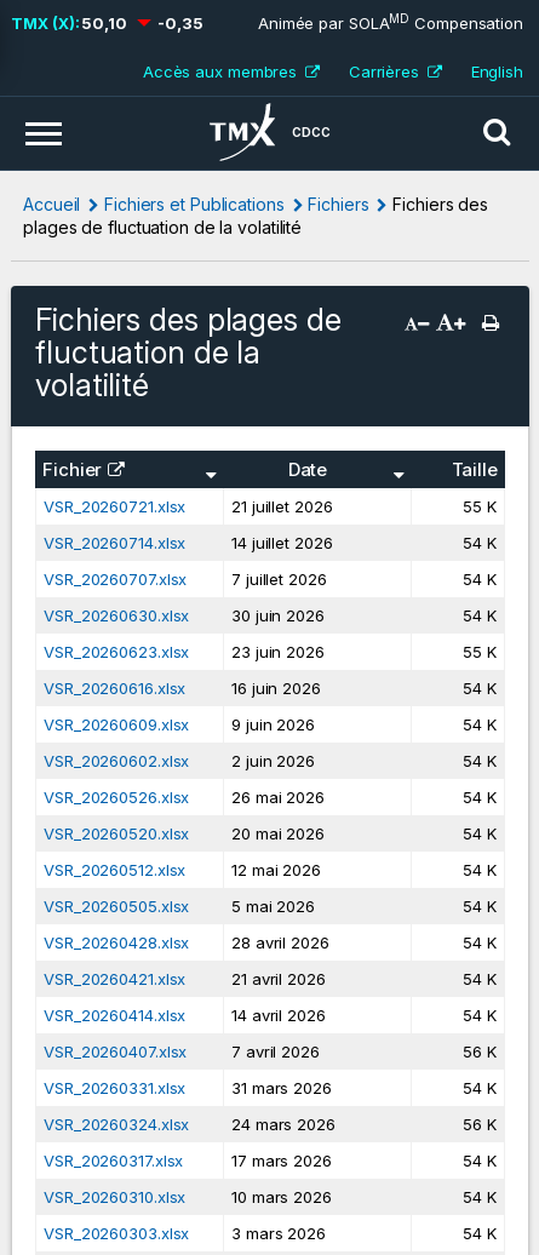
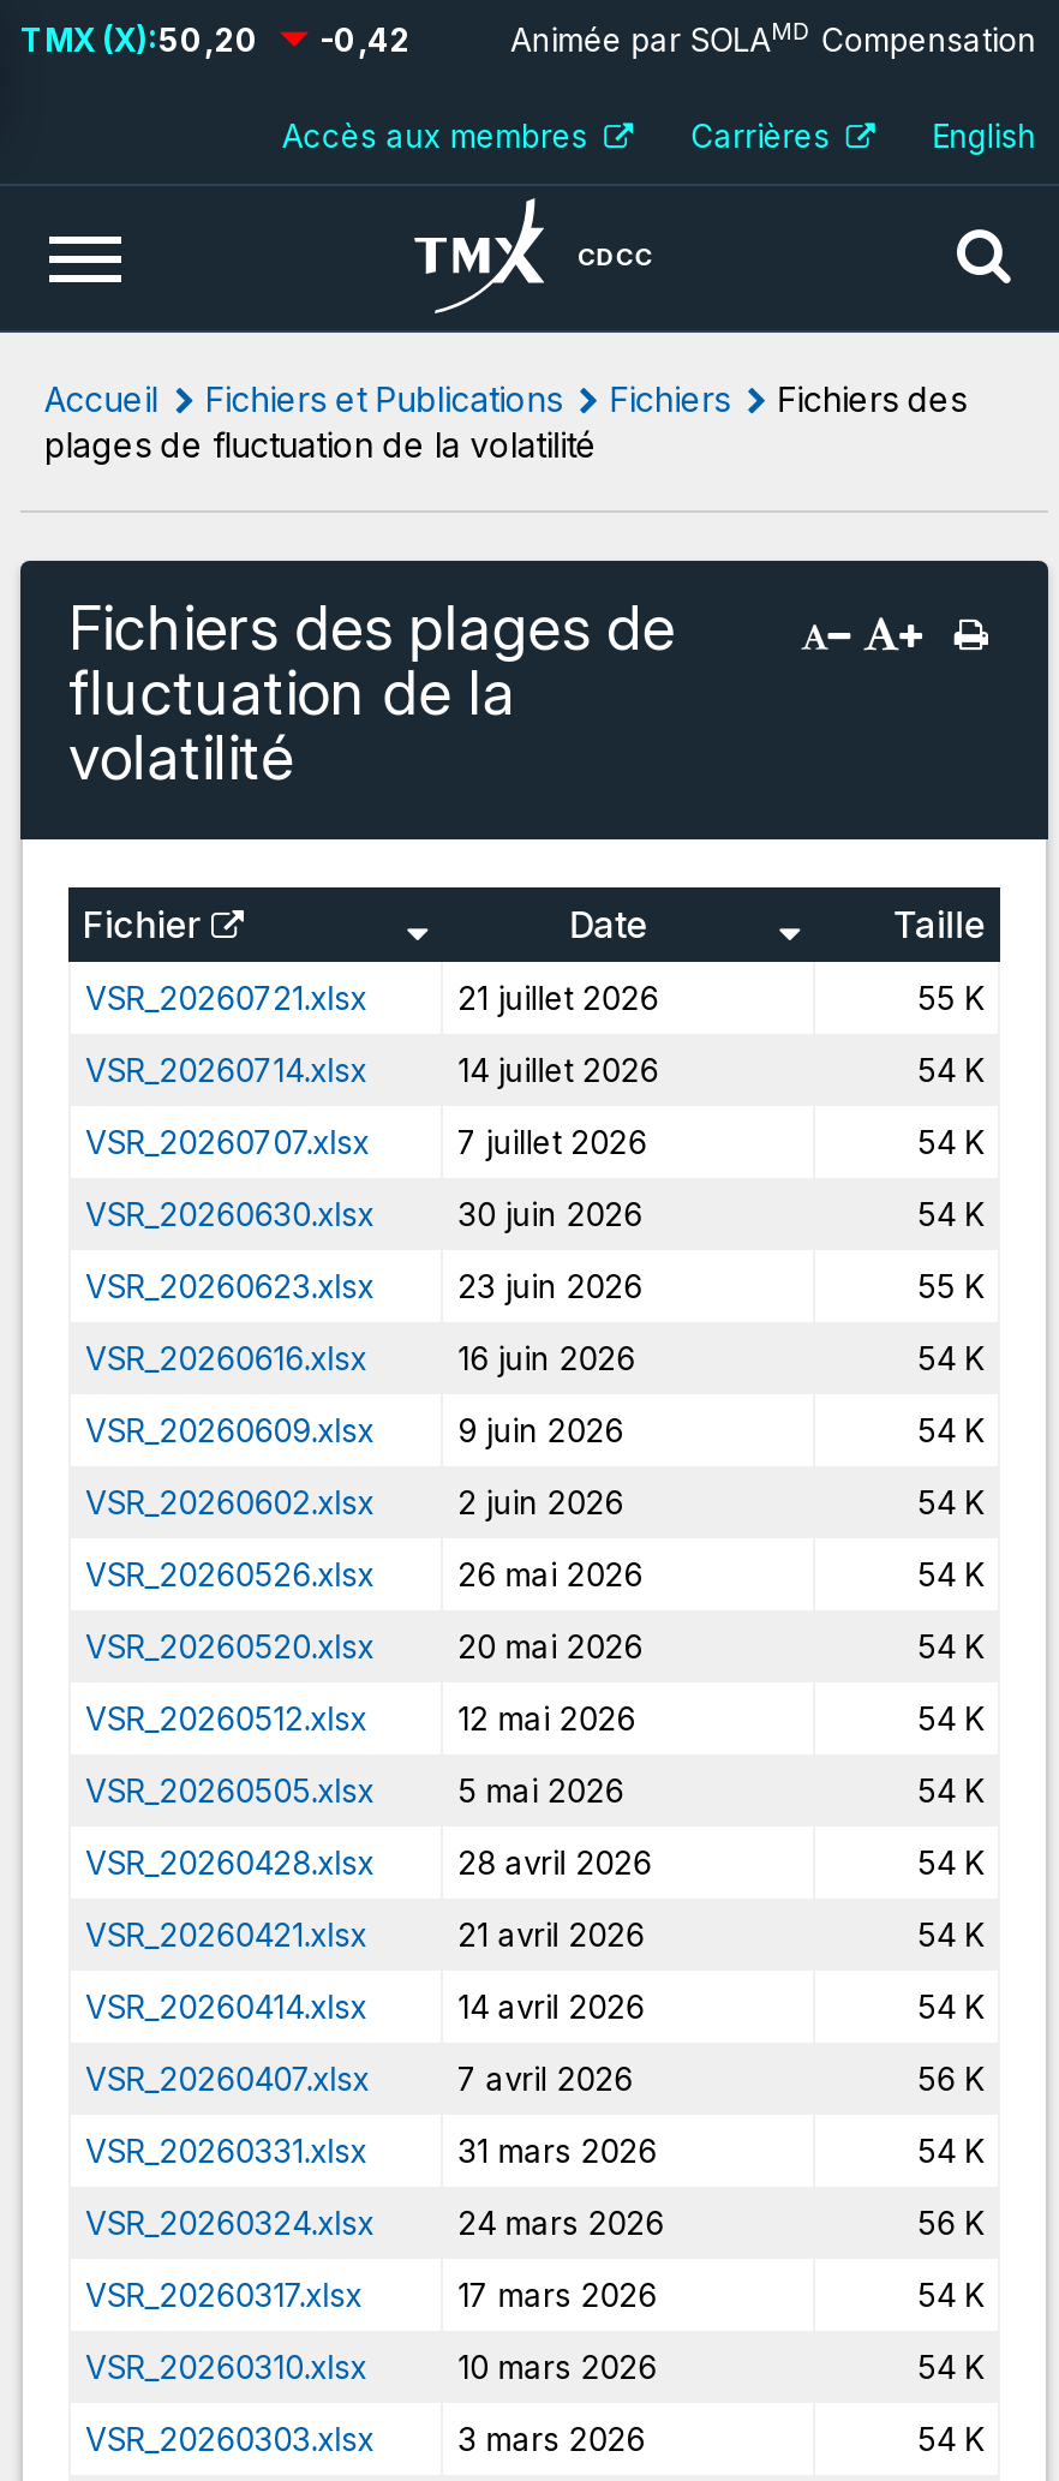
- 50,10
+ 50,20

- -0,35
+ -0,42
